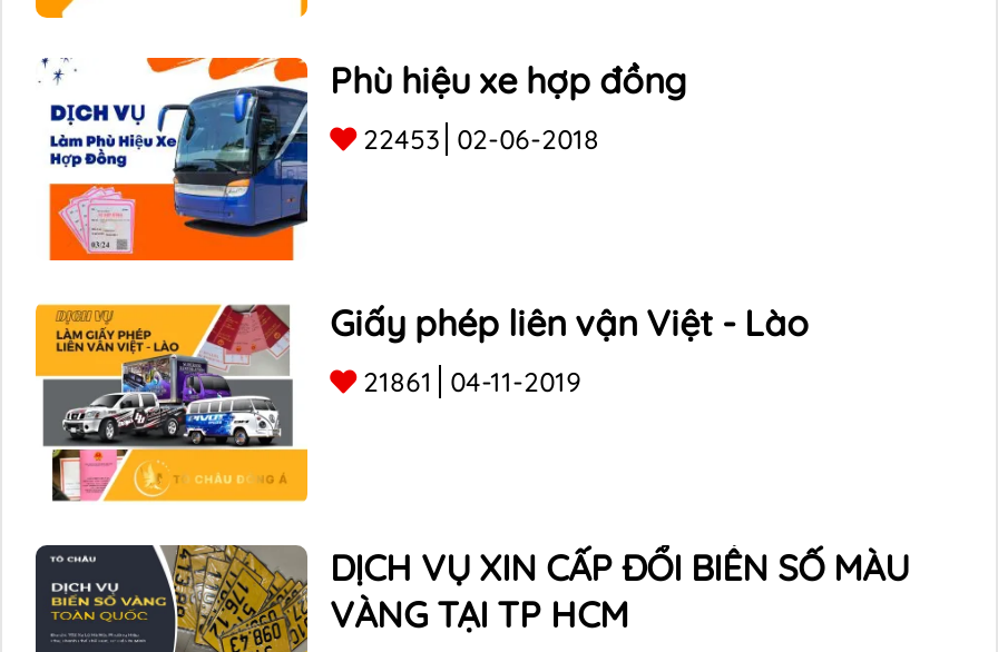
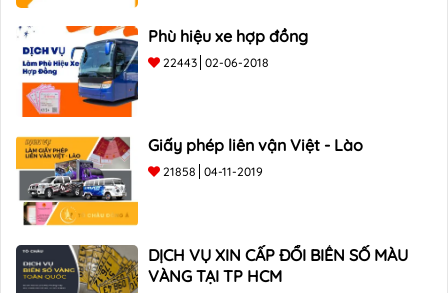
- 22453 02-06-2018
+ 22443 02-06-2018

- 21861 04-11-2019
+ 21858 04-11-2019
